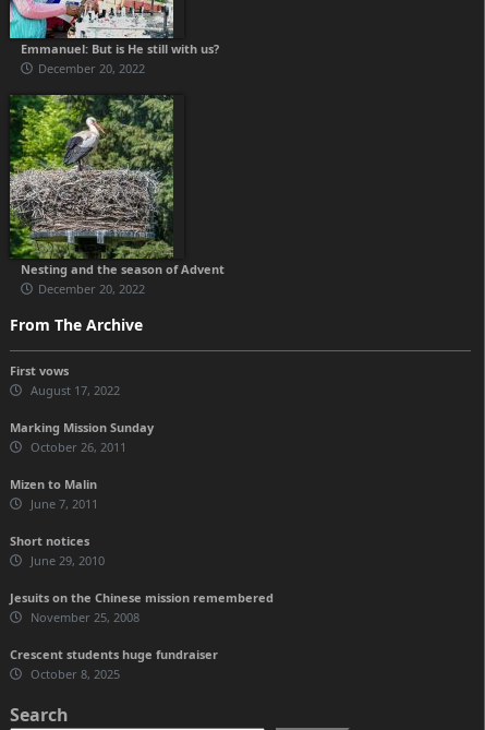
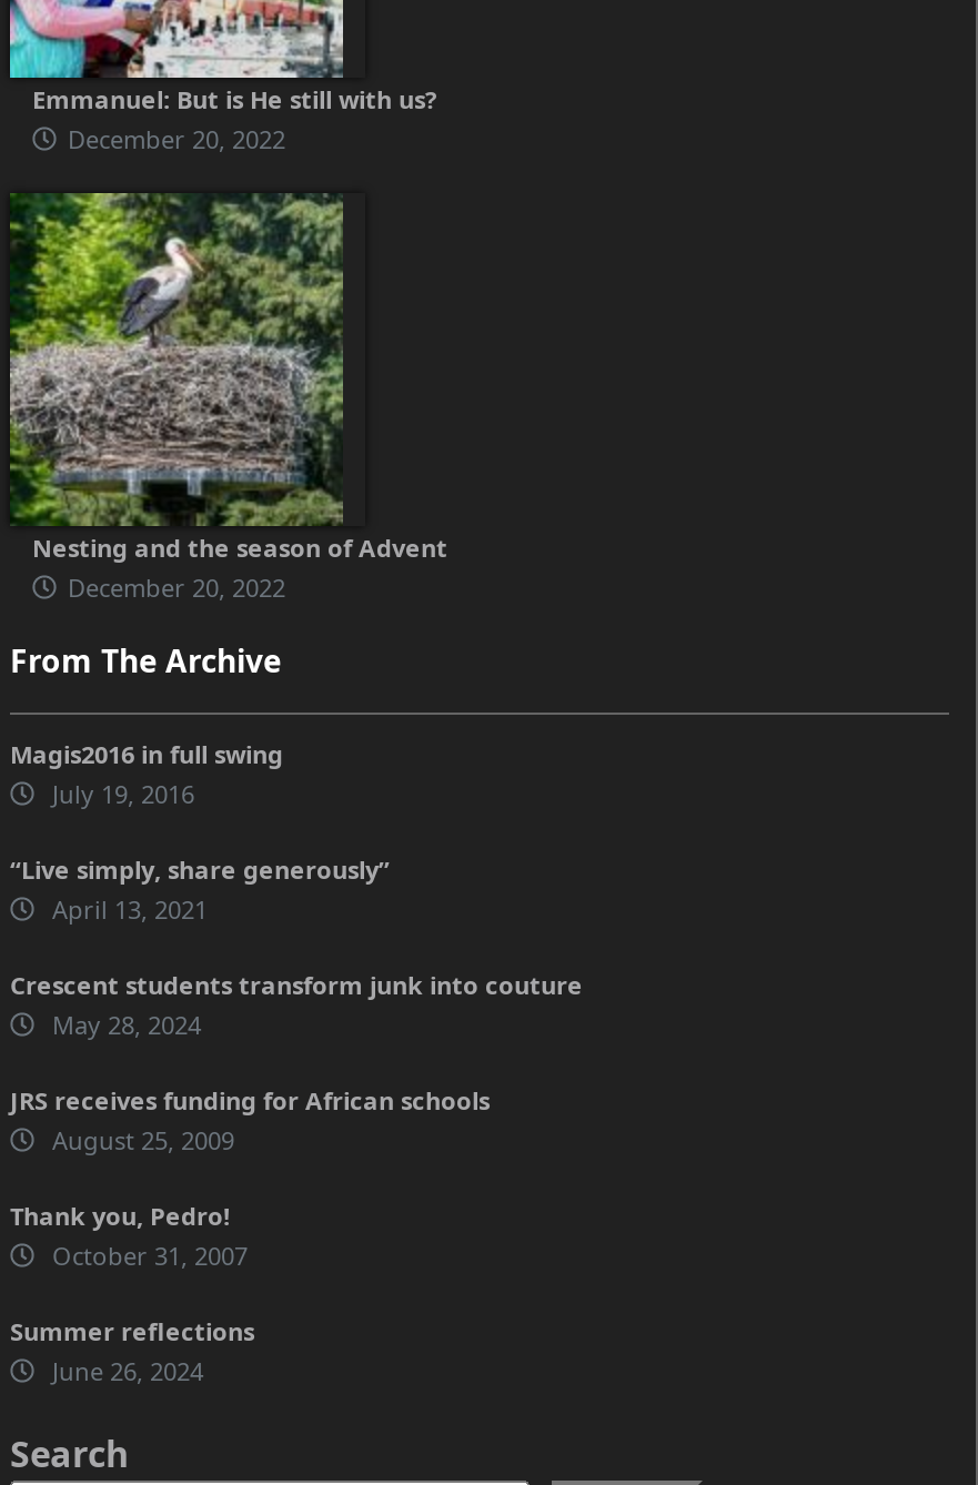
- First vows
- August 17, 2022
+ Magis2016 in full swing
+ July 19, 2016

- Marking Mission Sunday
- October 26, 2011
+ “Live simply, share generously”
+ April 13, 2021

- Mizen to Malin
- June 7, 2011
+ Crescent students transform junk into couture
+ May 28, 2024

- Short notices
- June 29, 2010
+ JRS receives funding for African schools
+ August 25, 2009

- Jesuits on the Chinese mission remembered
- November 25, 2008
+ Thank you, Pedro!
+ October 31, 2007

- Crescent students huge fundraiser
- October 8, 2025
+ Summer reflections
+ June 26, 2024
